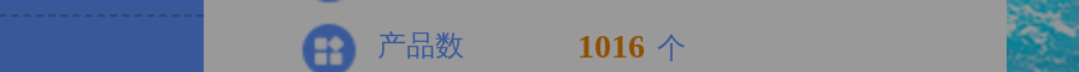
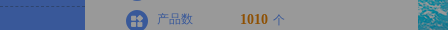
- 1016 个
+ 1010 个
